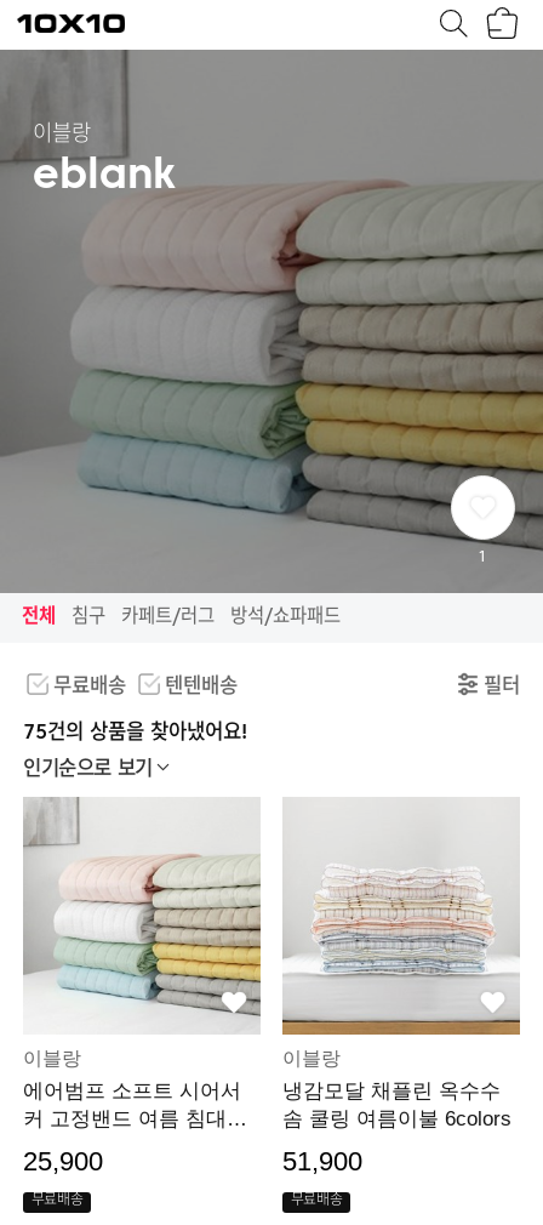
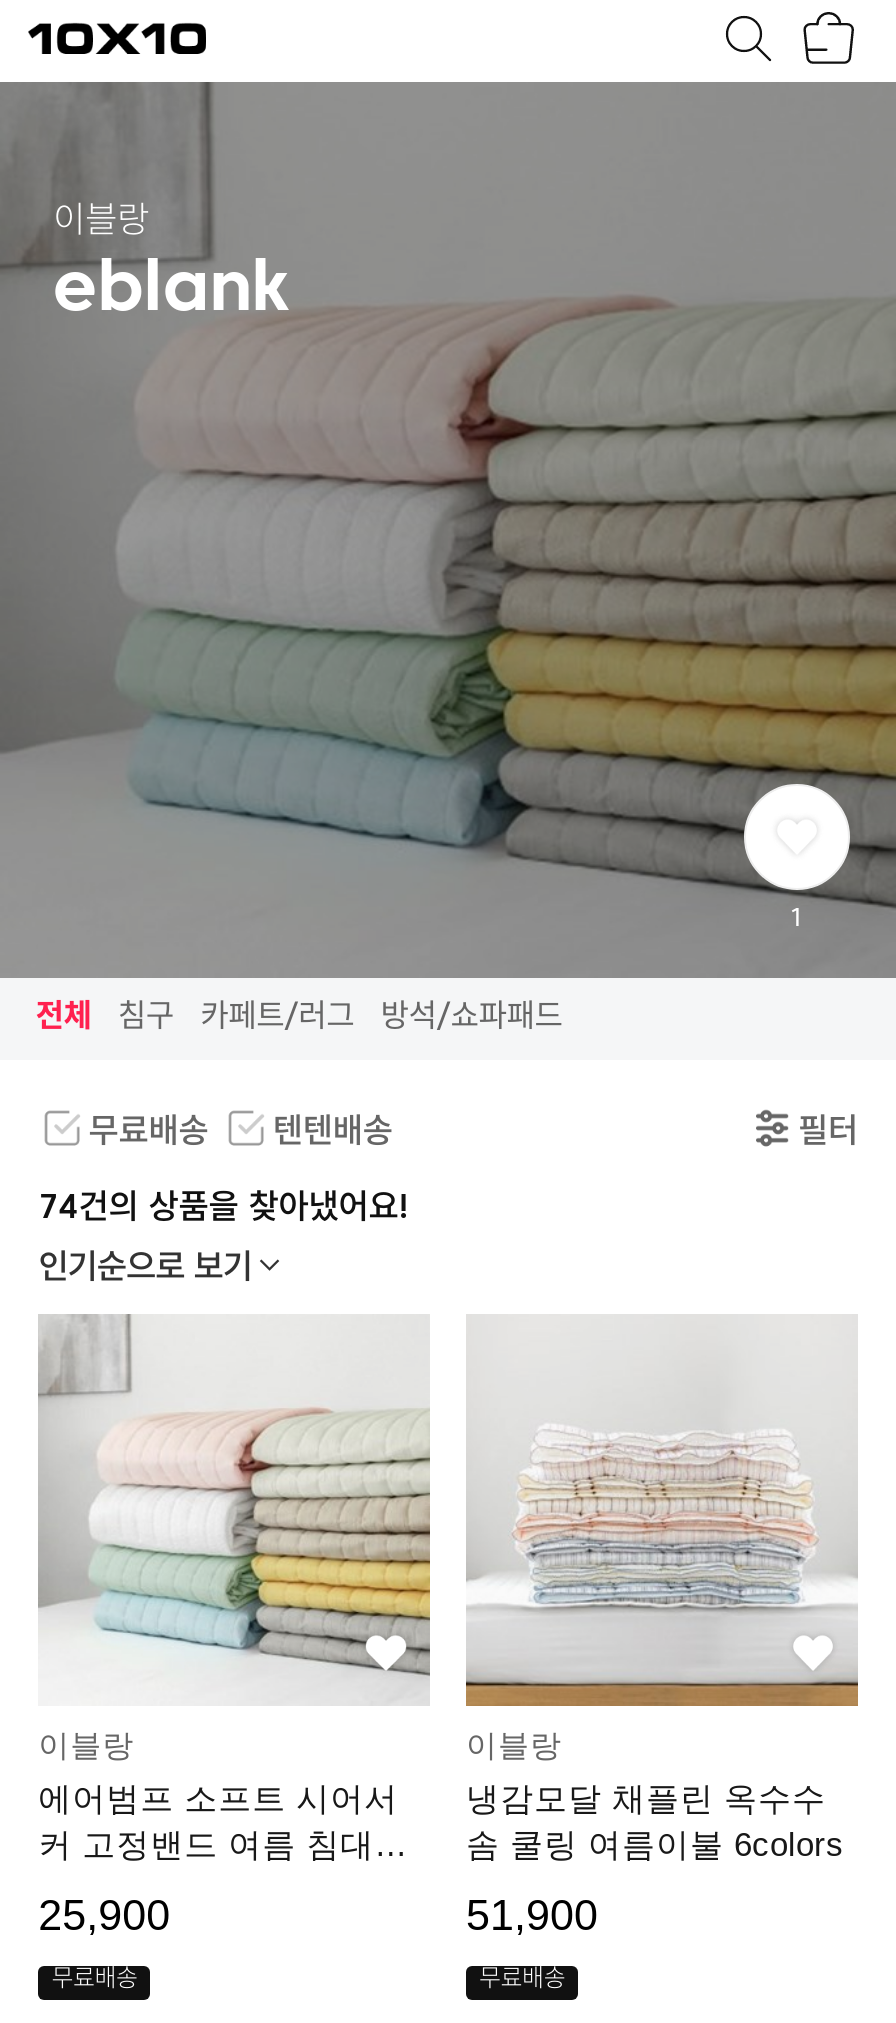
- 75건의 상품을 찾아냈어요!
+ 74건의 상품을 찾아냈어요!
